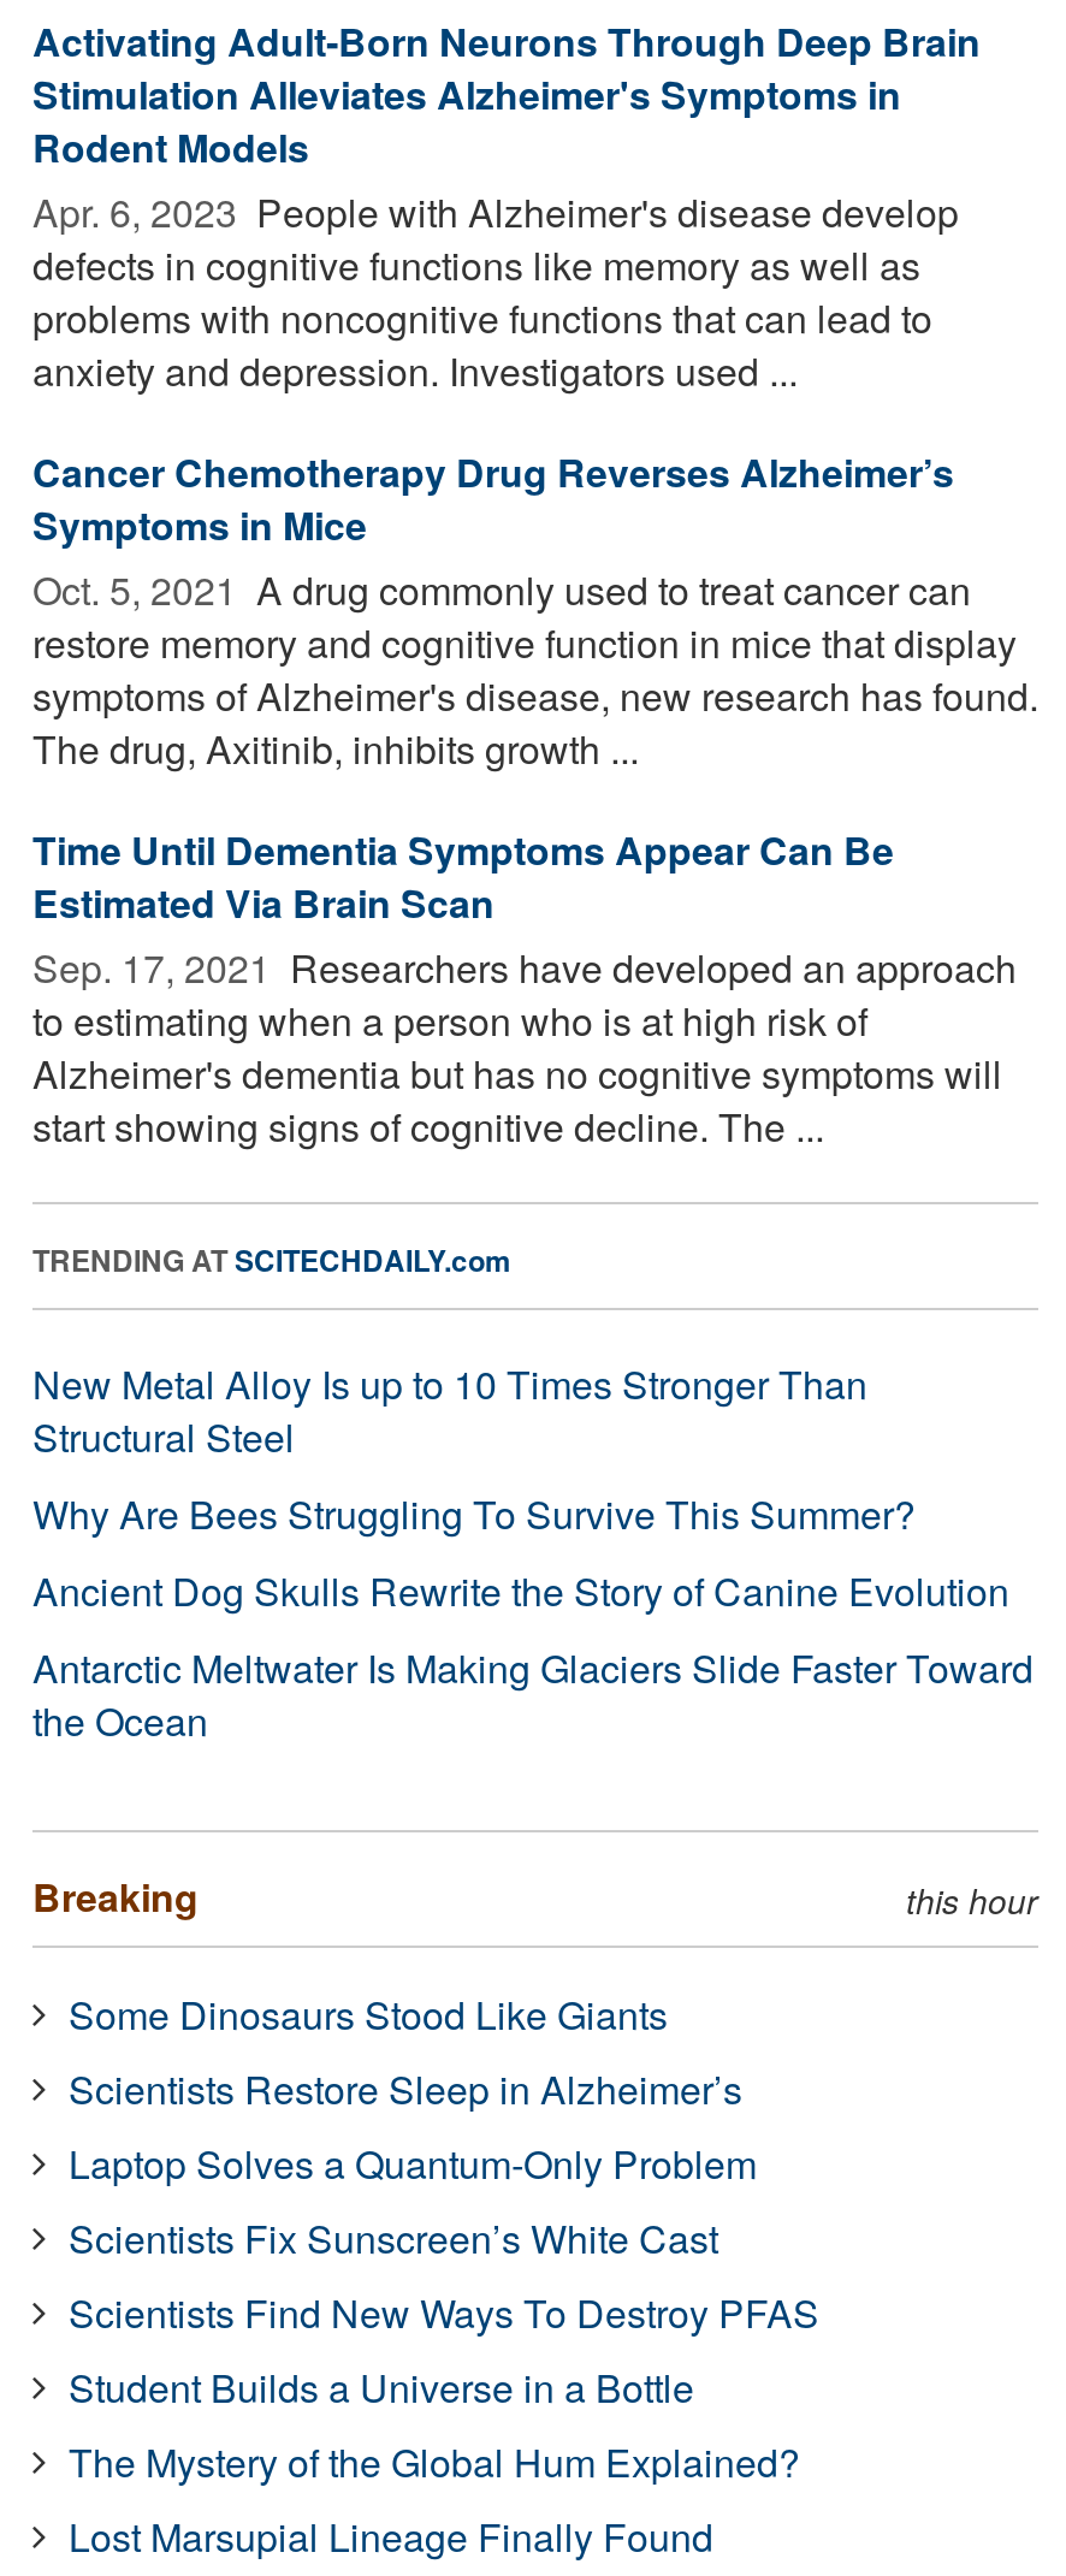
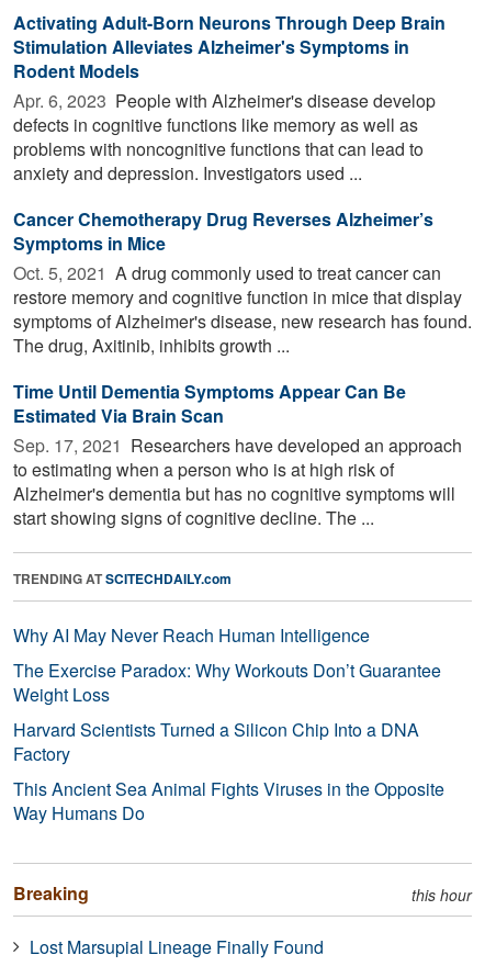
- New Metal Alloy Is up to 10 Times Stronger Than
- Structural Steel
- Why Are Bees Struggling To Survive This Summer?
- Ancient Dog Skulls Rewrite the Story of Canine Evolution
- Antarctic Meltwater Is Making Glaciers Slide Faster Toward
- the Ocean
+ Why AI May Never Reach Human Intelligence
+ The Exercise Paradox: Why Workouts Don’t Guarantee
+ Weight Loss
+ Harvard Scientists Turned a Silicon Chip Into a DNA
+ Factory
+ This Ancient Sea Animal Fights Viruses in the Opposite
+ Way Humans Do

moved down: Breaking | this hour

- Some Dinosaurs Stood Like Giants
- Scientists Restore Sleep in Alzheimer’s
- Laptop Solves a Quantum-Only Problem
- Scientists Fix Sunscreen’s White Cast
- Scientists Find New Ways To Destroy PFAS
- Student Builds a Universe in a Bottle
- The Mystery of the Global Hum Explained?
